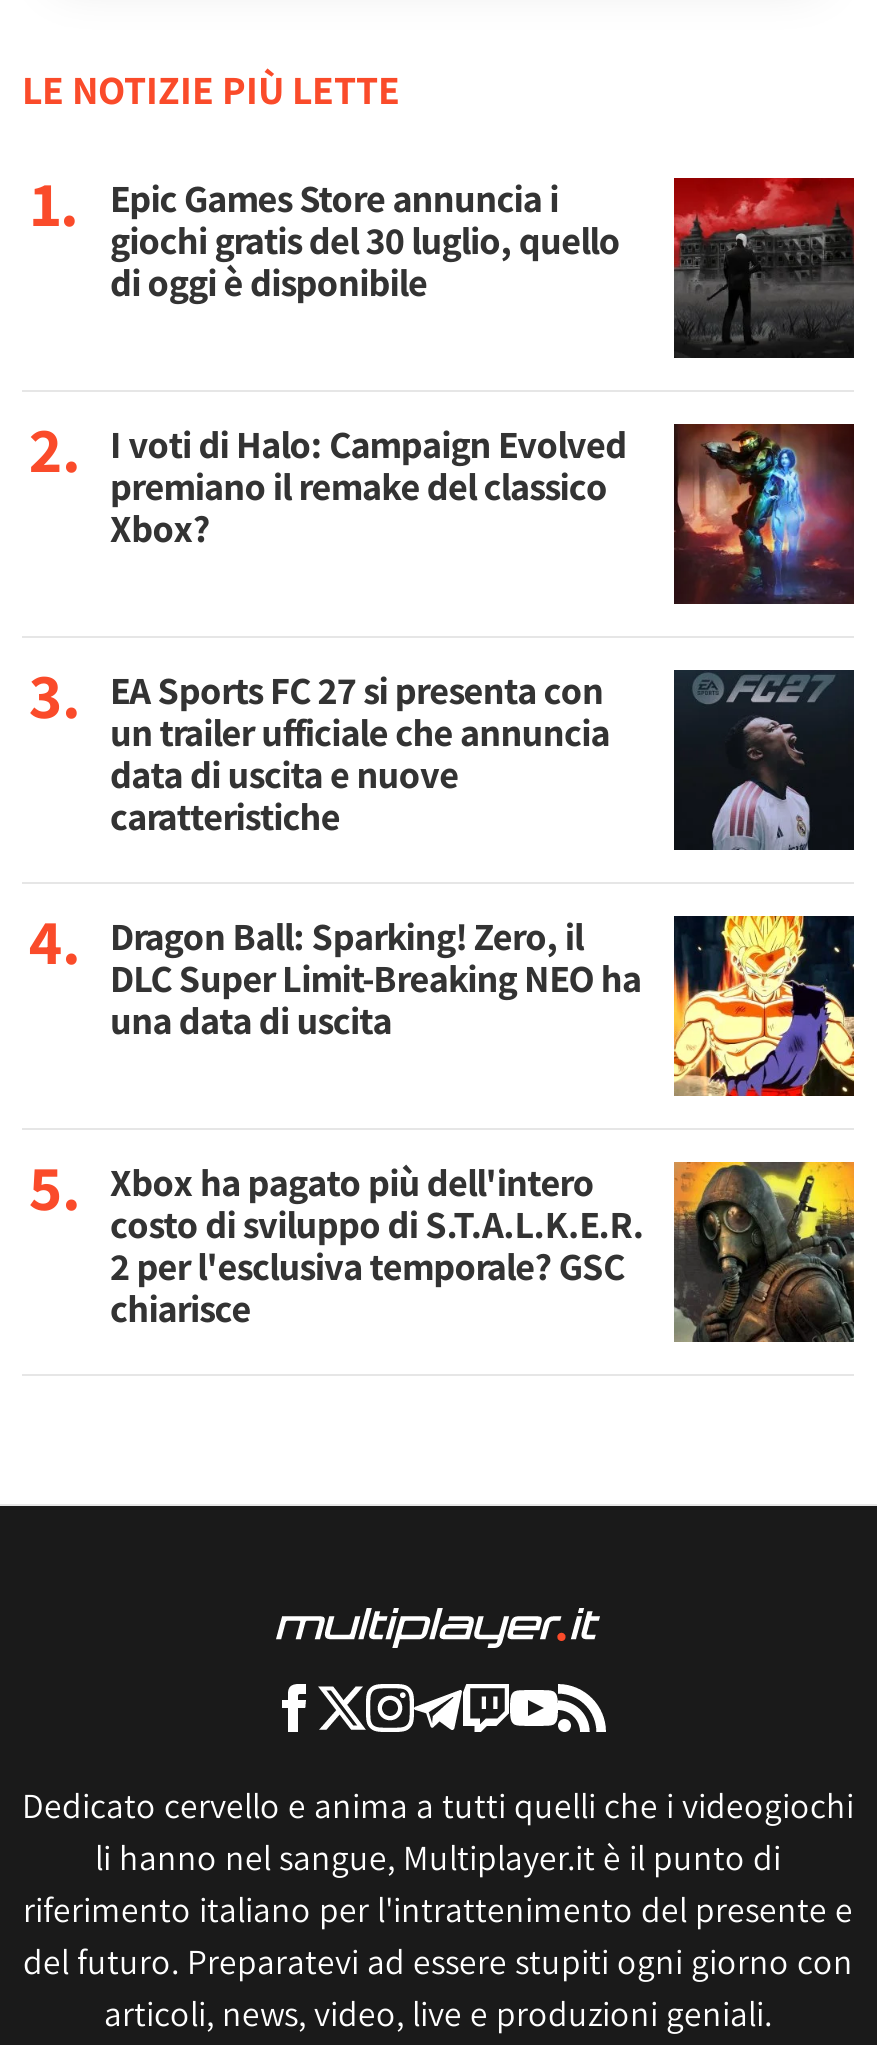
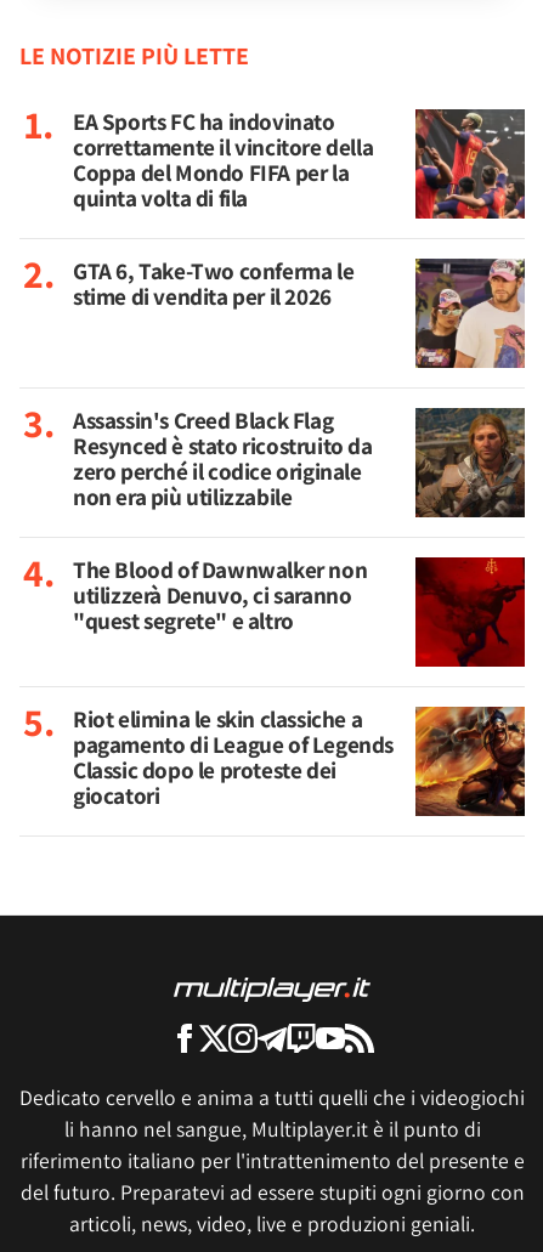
- [image]
- Epic Games Store annuncia i
- giochi gratis del 30 luglio, quello
- di oggi è disponibile
+ [image]
+ EA Sports FC ha indovinato
+ correttamente il vincitore della
+ Coppa del Mondo FIFA per la
+ quinta volta di fila

- I voti di Halo: Campaign Evolved
- premiano il remake del classico
- Xbox?
+ GTA 6, Take-Two conferma le
+ stime di vendita per il 2026

- [image]
+ [image]

- [image]
- EA Sports FC 27 si presenta con
- un trailer ufficiale che annuncia
- data di uscita e nuove
- caratteristiche
+ [image]
+ Assassin's Creed Black Flag
+ Resynced è stato ricostruito da
+ zero perché il codice originale
+ non era più utilizzabile

- [image]
- Dragon Ball: Sparking! Zero, il
- DLC Super Limit-Breaking NEO ha
- una data di uscita
+ [image]
+ The Blood of Dawnwalker non
+ utilizzerà Denuvo, ci saranno
+ "quest segrete" e altro

- [image]
- Xbox ha pagato più dell'intero
- costo di sviluppo di S.T.A.L.K.E.R.
- 2 per l'esclusiva temporale? GSC
- chiarisce
+ [image]
+ Riot elimina le skin classiche a
+ pagamento di League of Legends
+ Classic dopo le proteste dei
+ giocatori
